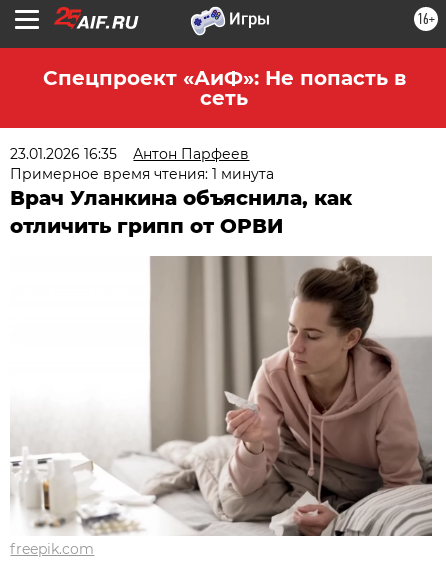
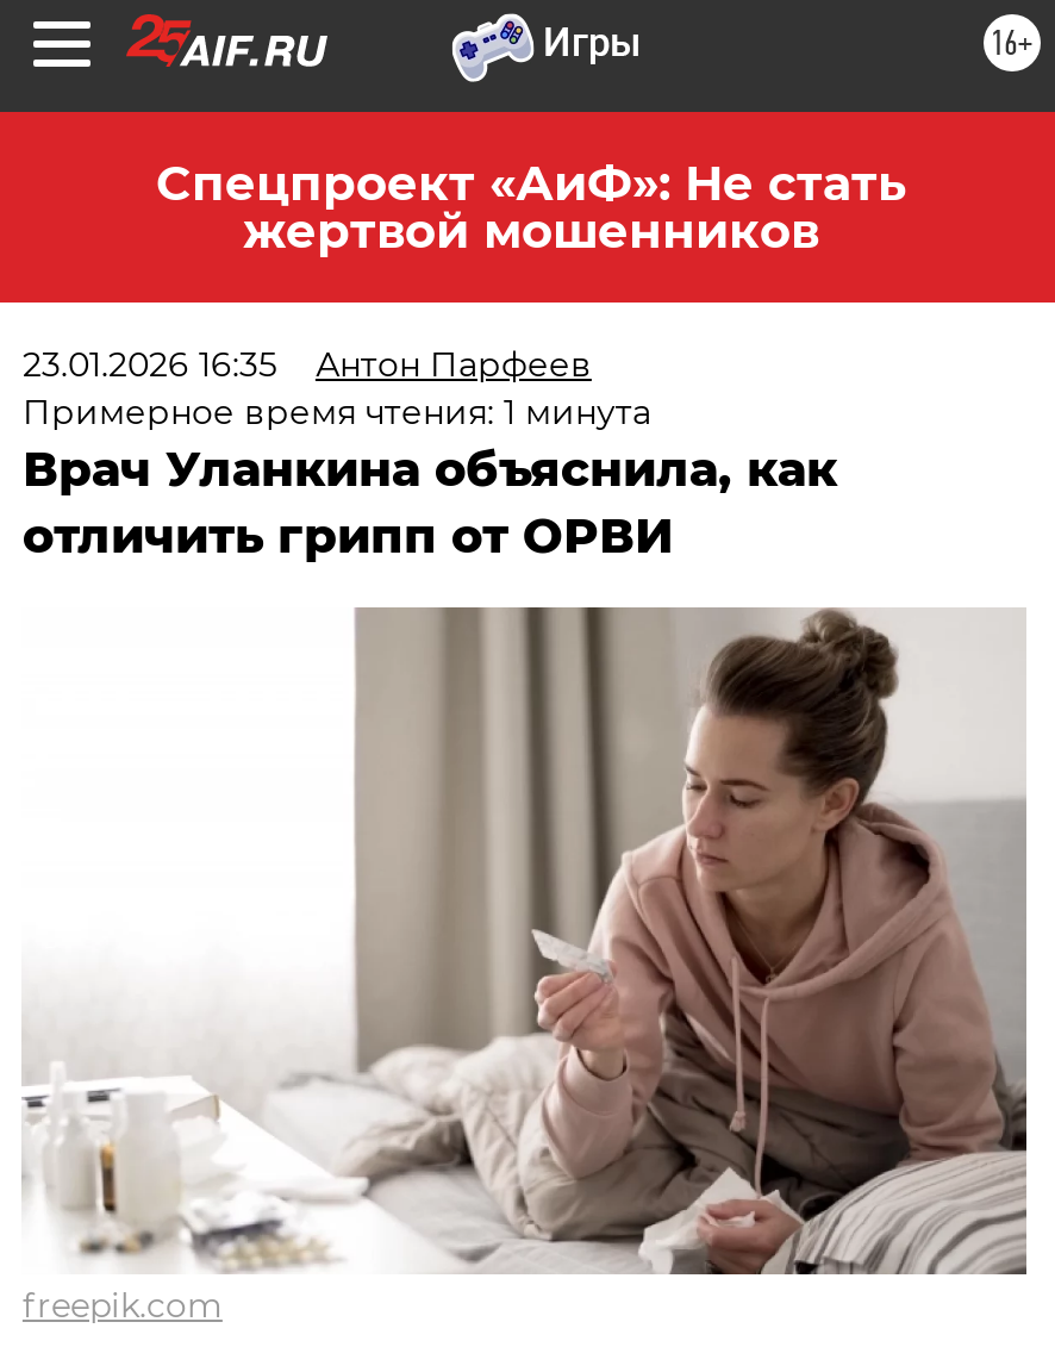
- Спецпроект «АиФ»: Не попасть в
- сеть
+ Спецпроект «АиФ»: Не стать
+ жертвой мошенников
